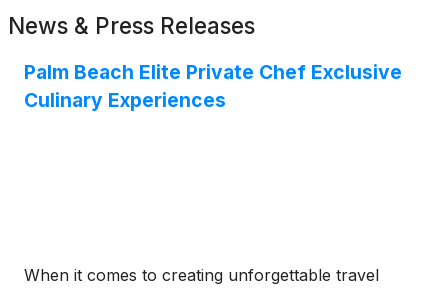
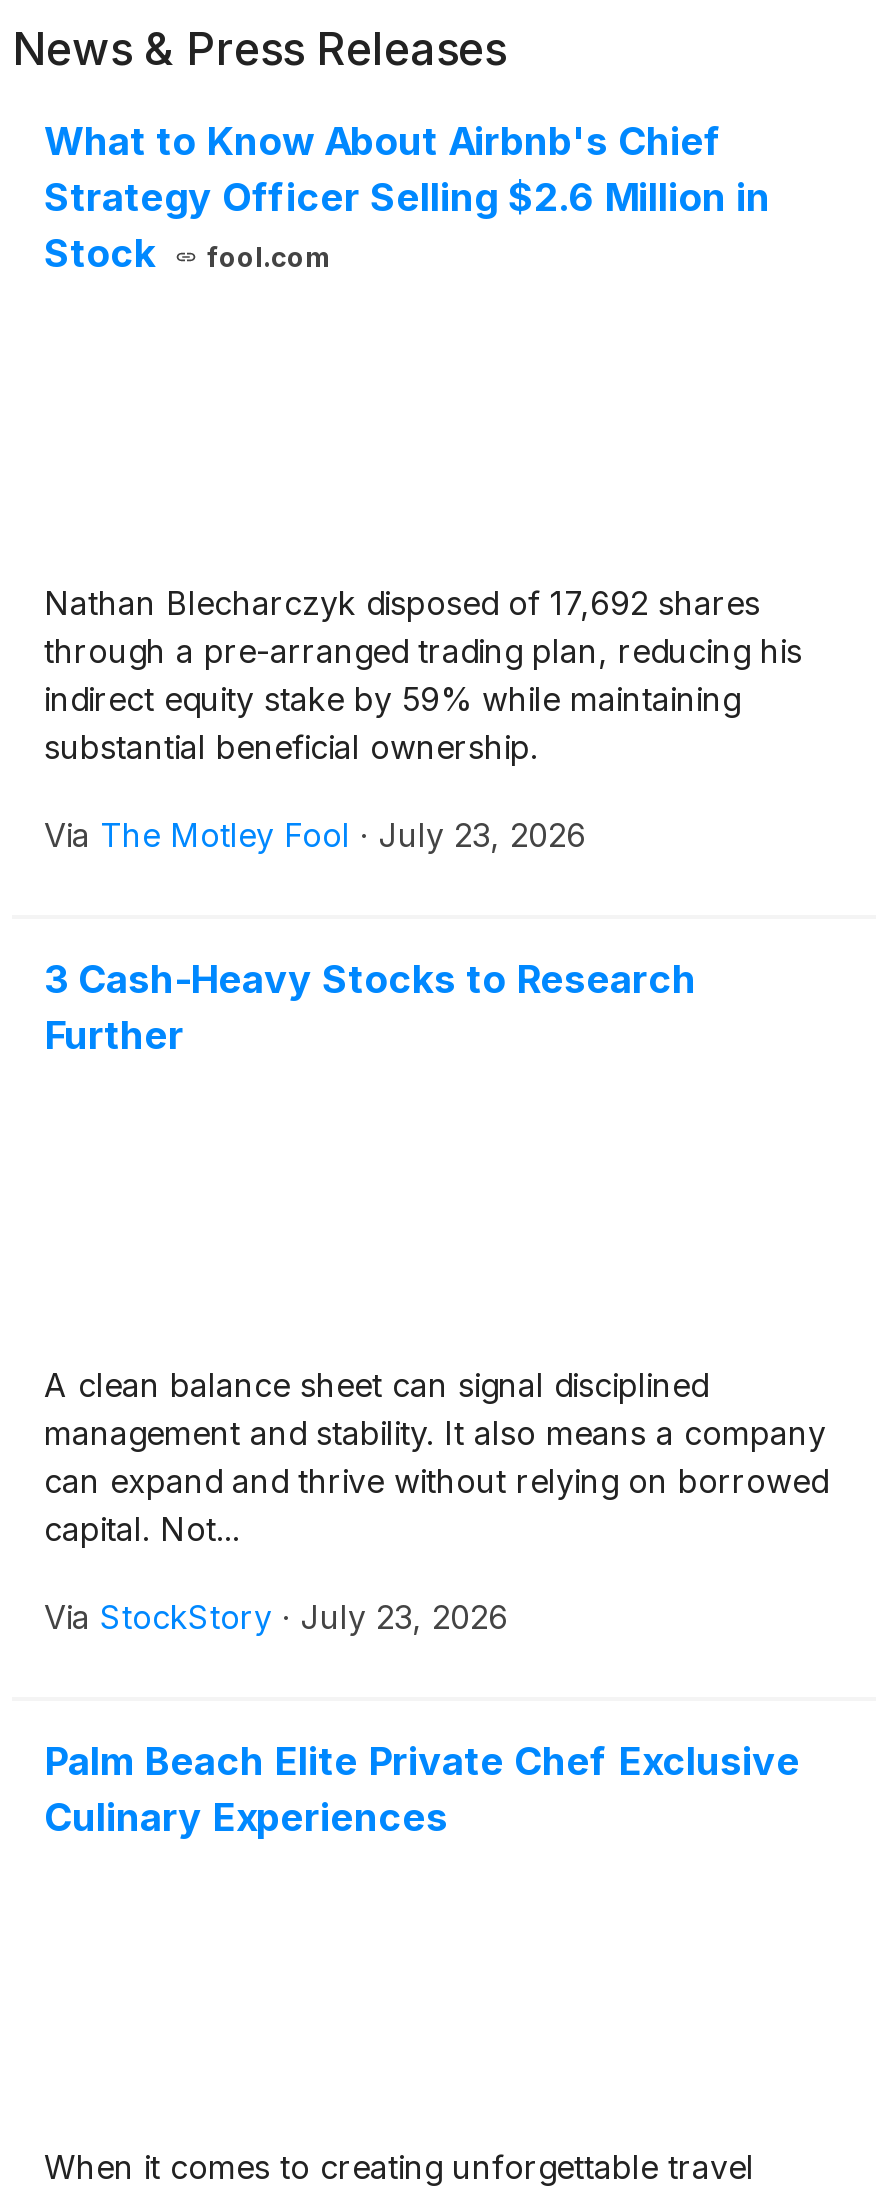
+ What to Know About Airbnb's Chief
+ Strategy Officer Selling $2.6 Million in
+ Stock
+ fool.com

+ Nathan Blecharczyk disposed of 17,692 shares
+ through a pre-arranged trading plan, reducing his
+ indirect equity stake by 59% while maintaining
+ substantial beneficial ownership.
+ Via The Motley Fool · July 23, 2026
+ 3 Cash-Heavy Stocks to Research
+ Further

+ A clean balance sheet can signal disciplined
+ management and stability. It also means a company
+ can expand and thrive without relying on borrowed
+ capital. Not...
+ Via StockStory · July 23, 2026
